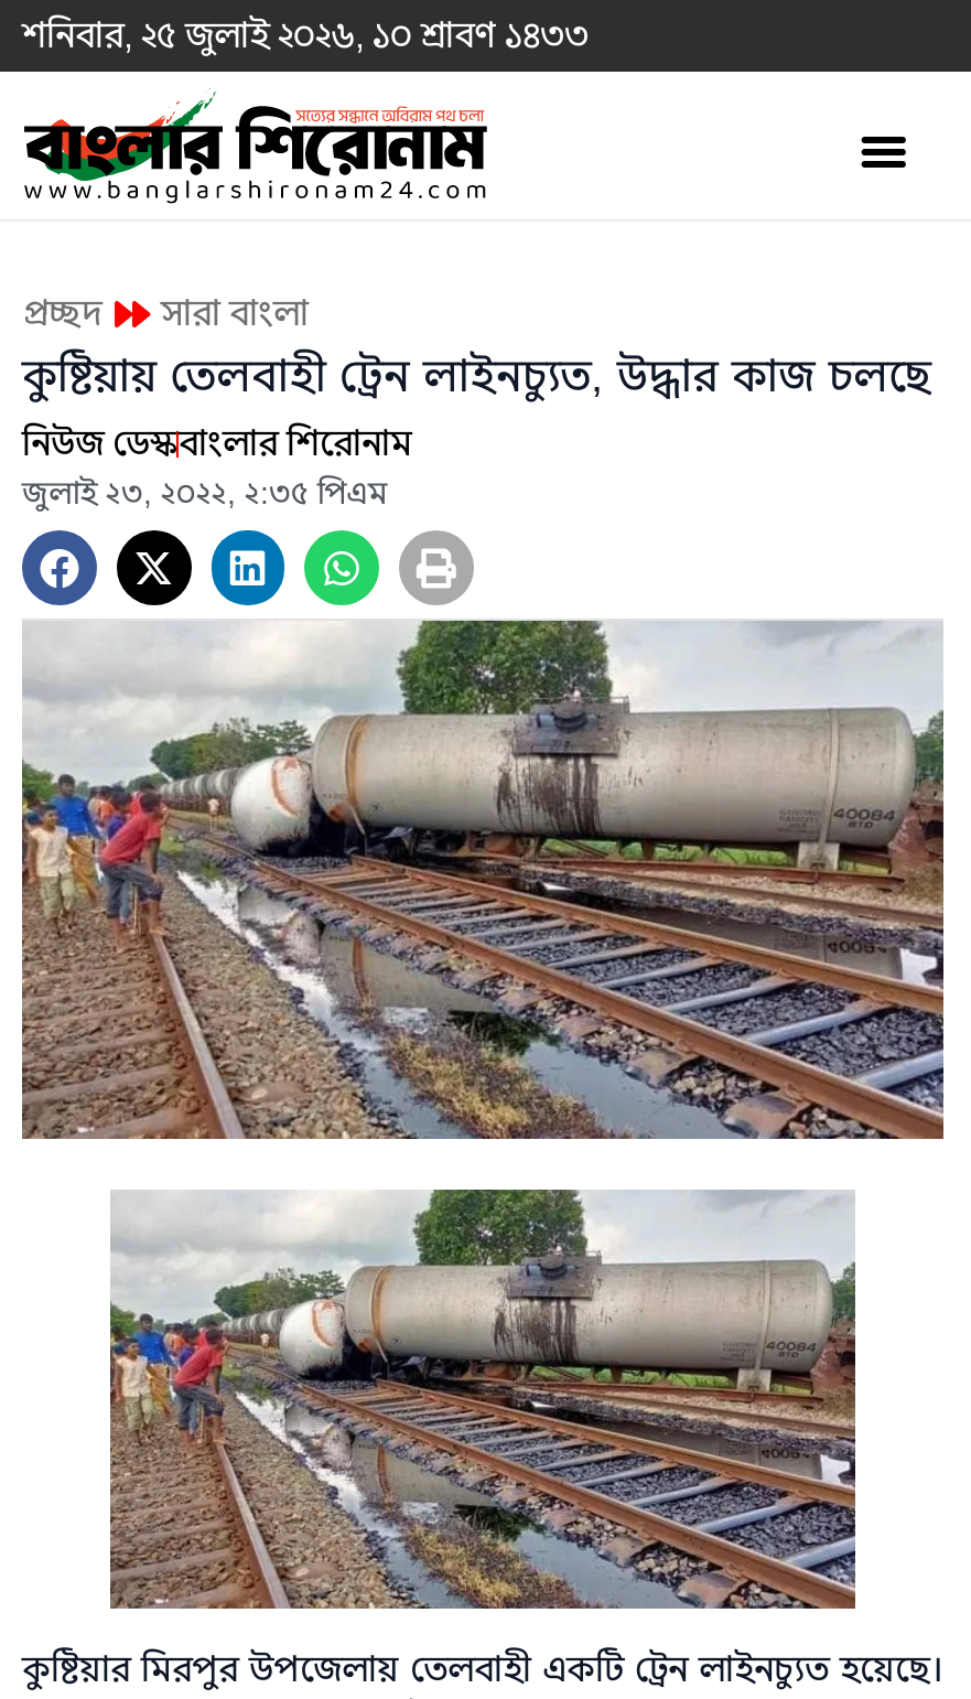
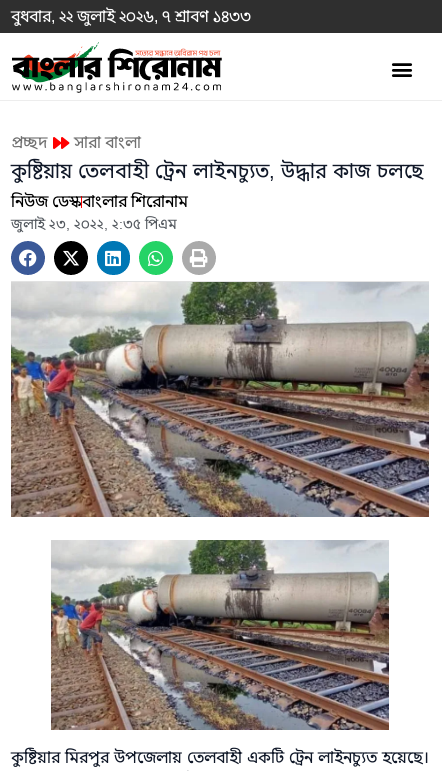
- শনিবার, ২৫ জুলাই ২০২৬, ১০ শ্রাবণ ১৪৩৩
+ বুধবার, ২২ জুলাই ২০২৬, ৭ শ্রাবণ ১৪৩৩
